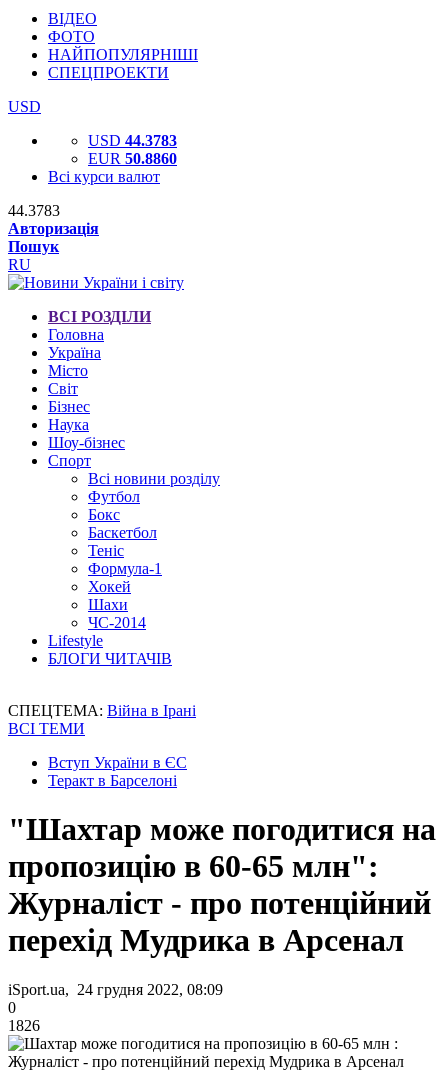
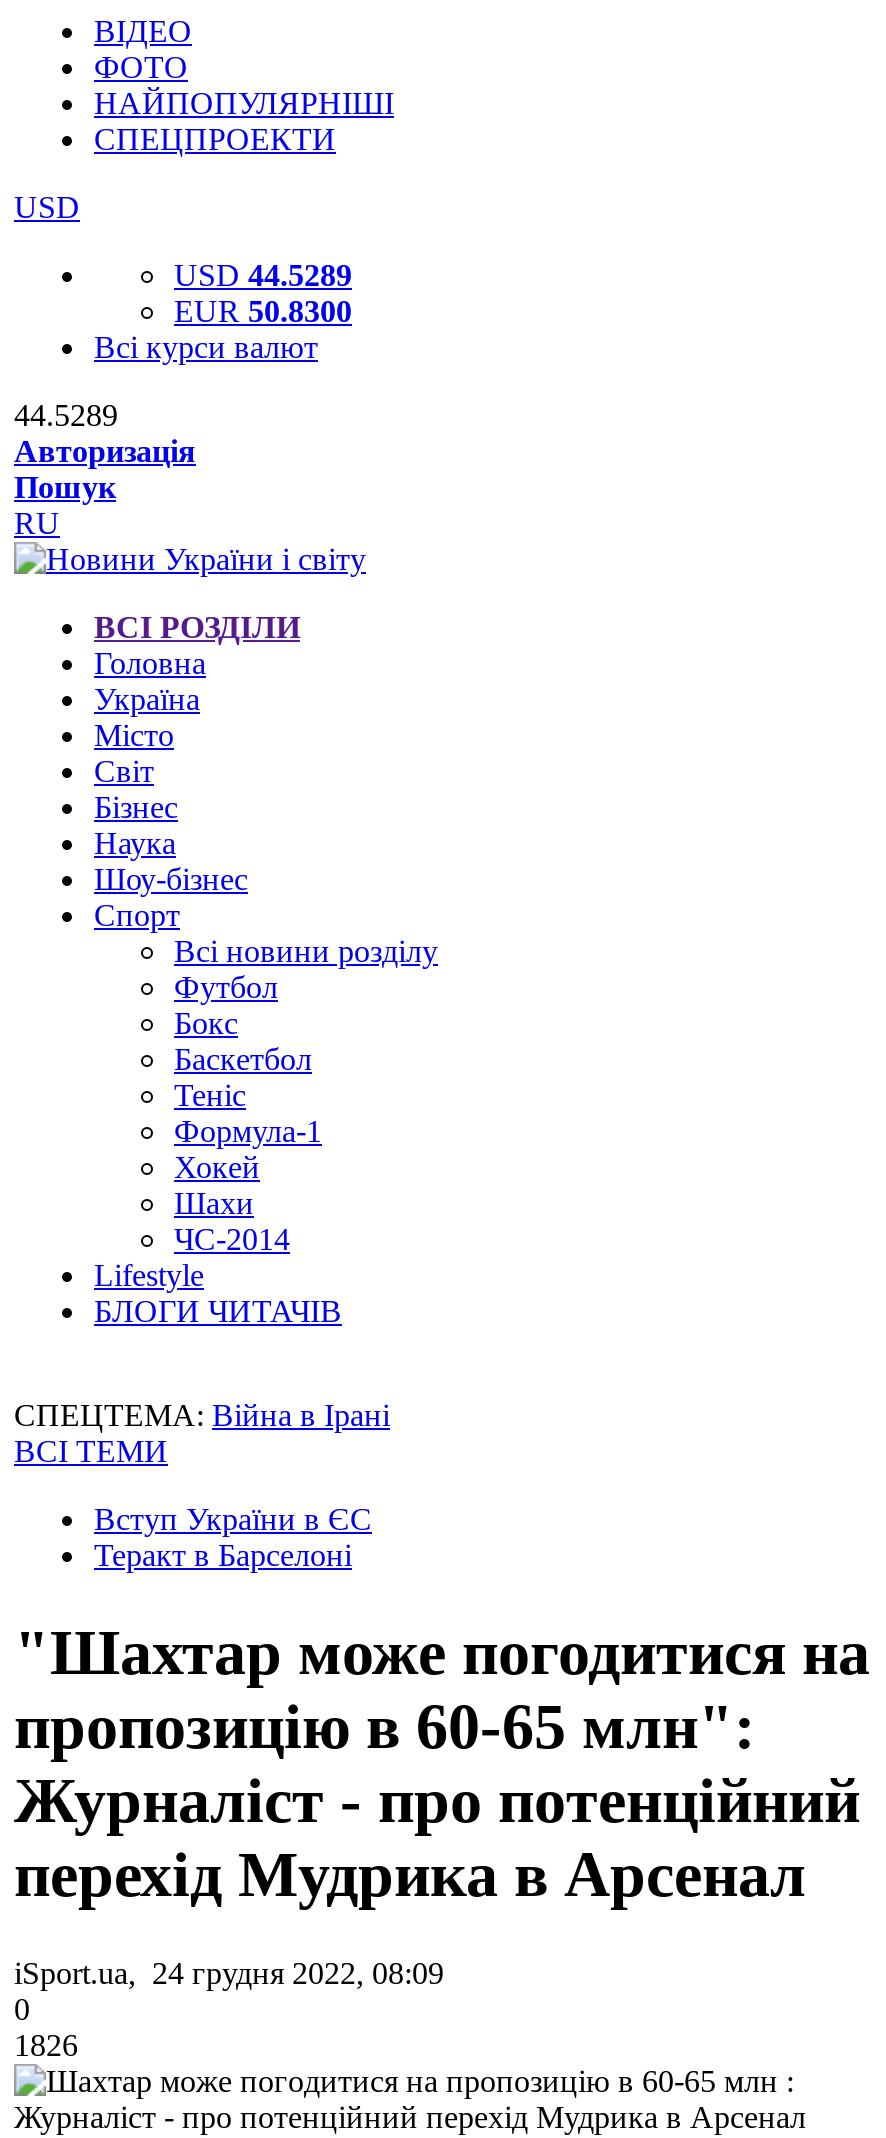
- USD 44.3783
+ USD 44.5289

- EUR 50.8860
+ EUR 50.8300

- 44.3783
+ 44.5289
